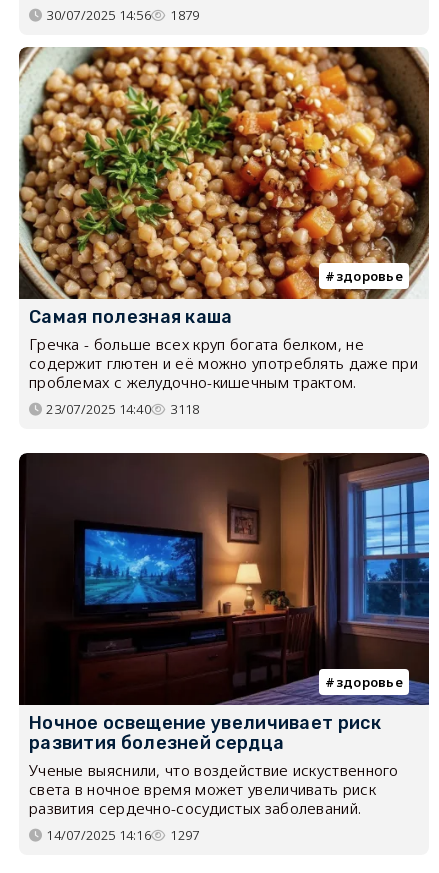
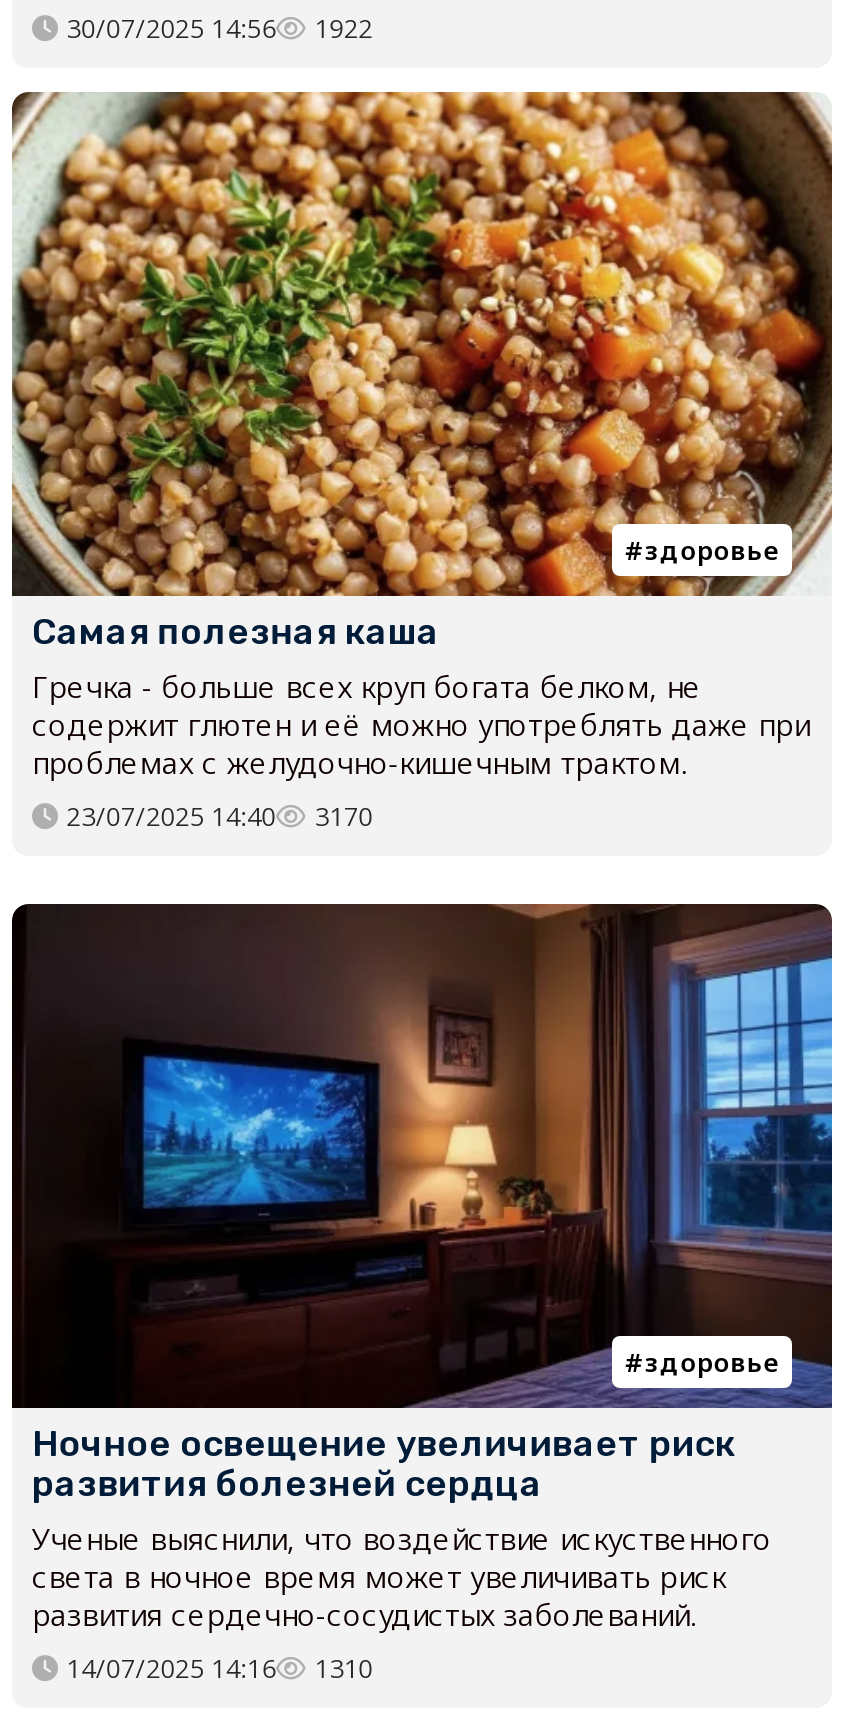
- 30/07/2025 14:56 1879
+ 30/07/2025 14:56 1922

- 23/07/2025 14:40 3118
+ 23/07/2025 14:40 3170

- 14/07/2025 14:16 1297
+ 14/07/2025 14:16 1310
